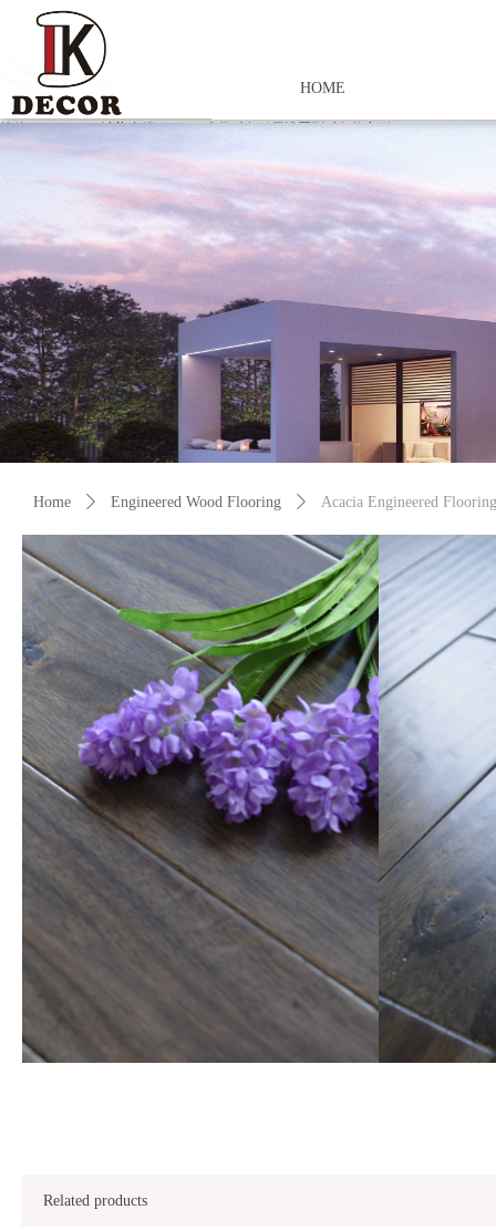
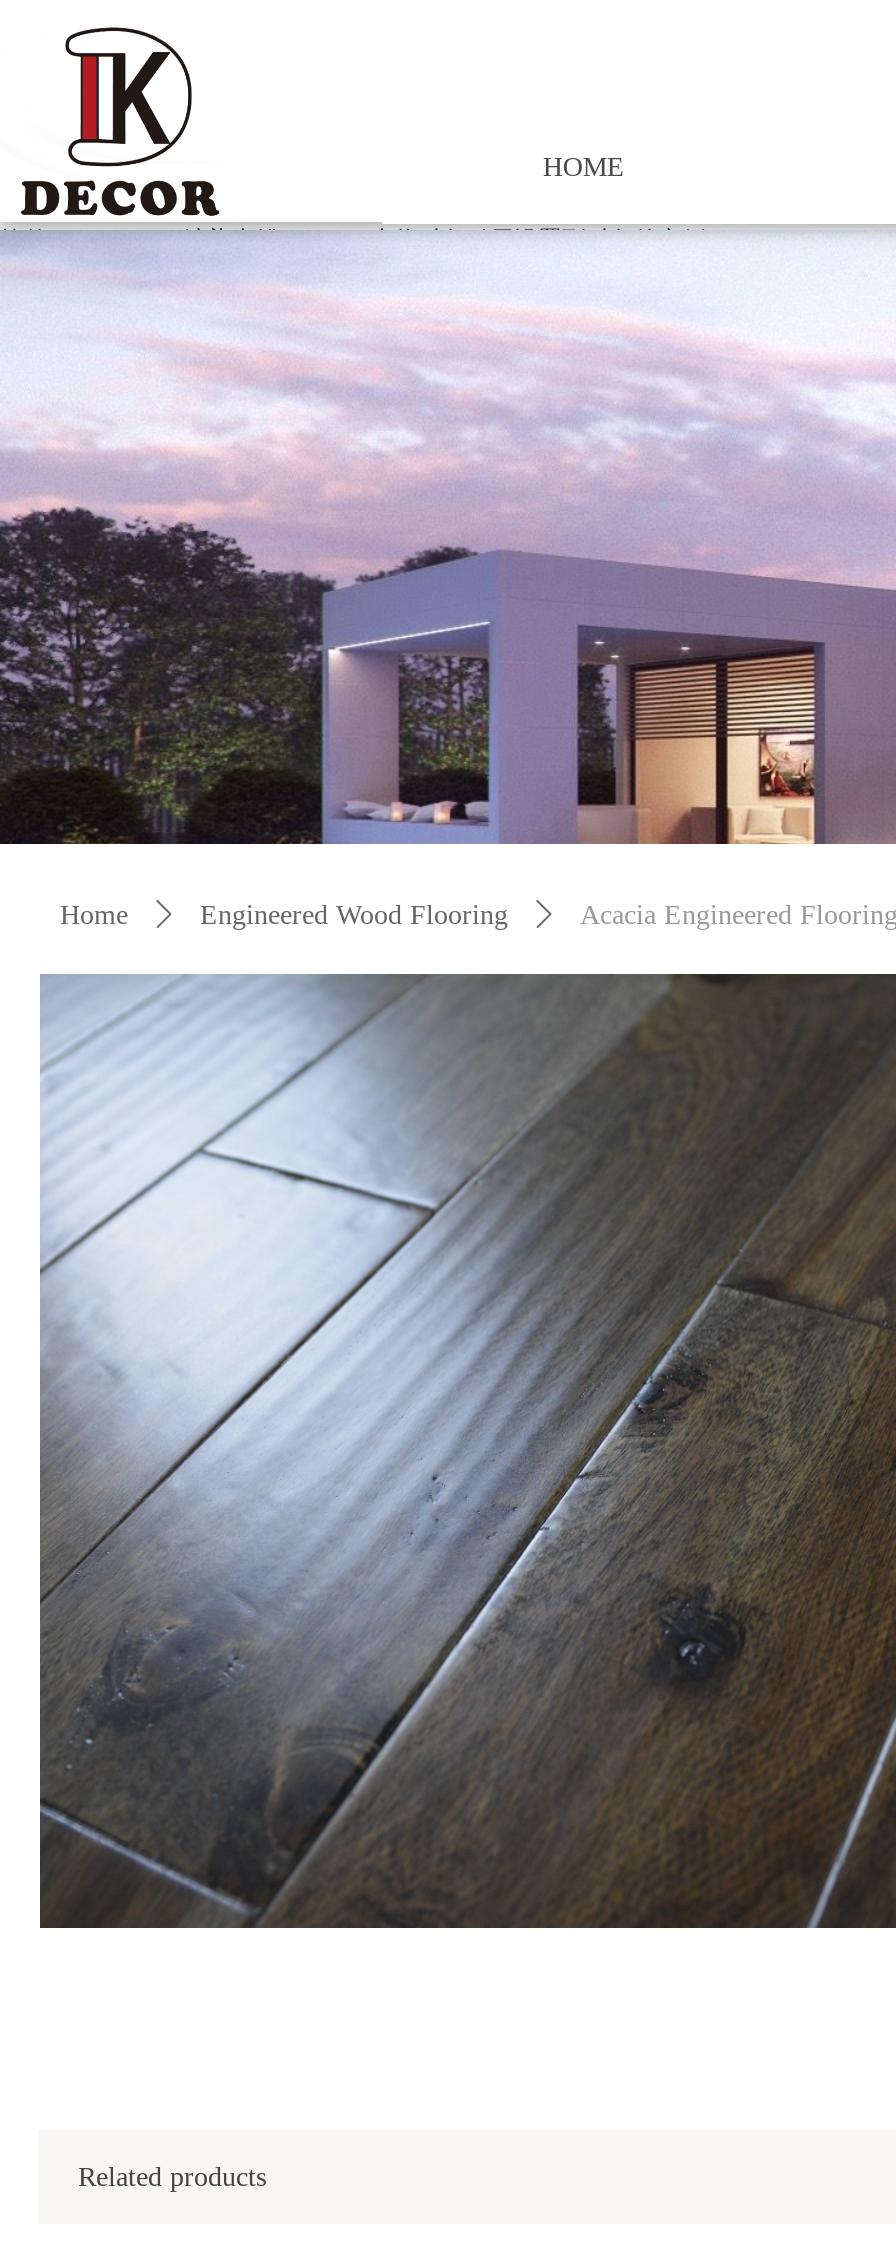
- [image]
+ [image]
